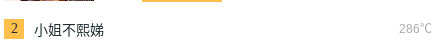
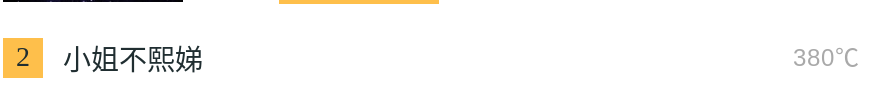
- 286℃
+ 380℃
